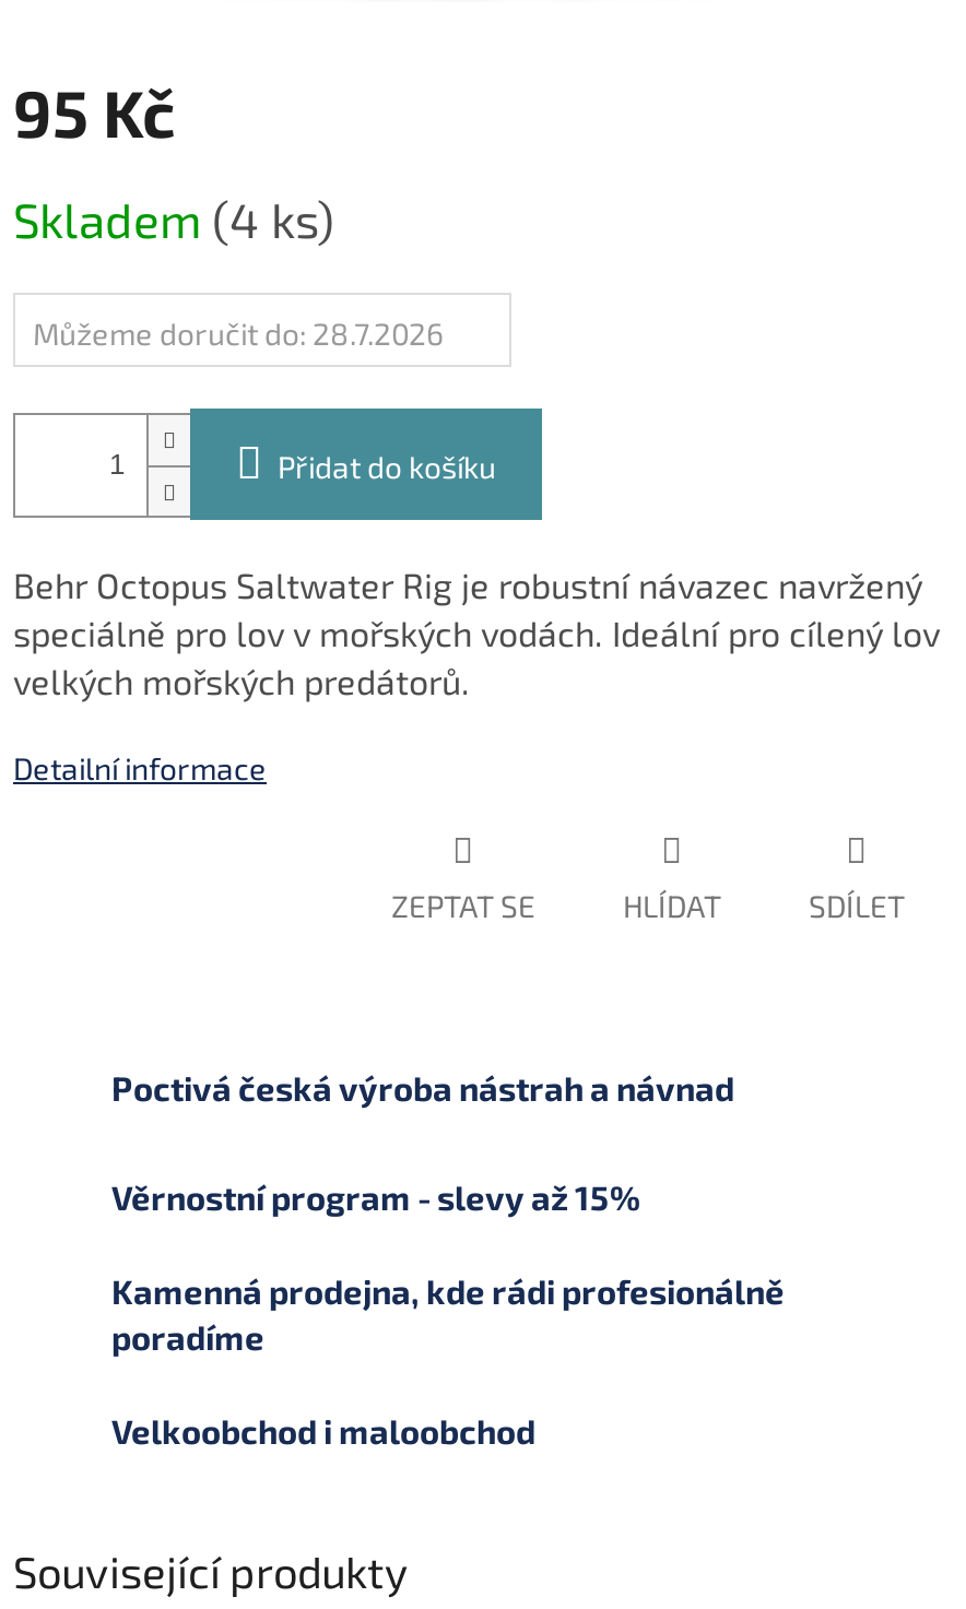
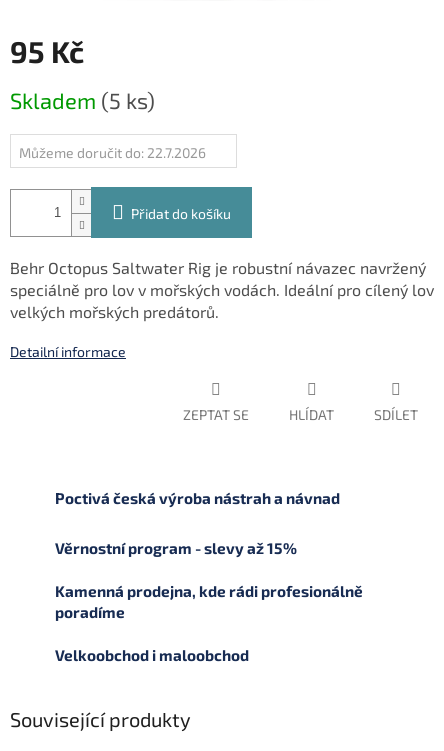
- Skladem (4 ks)
+ Skladem (5 ks)

- Můžeme doručit do: 28.7.2026
+ Můžeme doručit do: 22.7.2026
